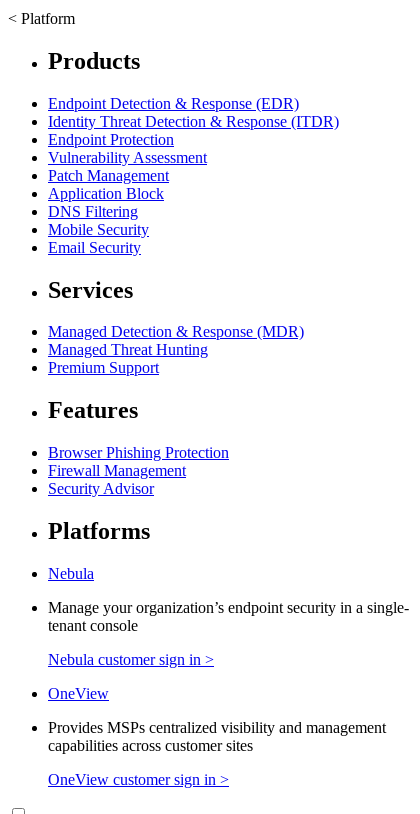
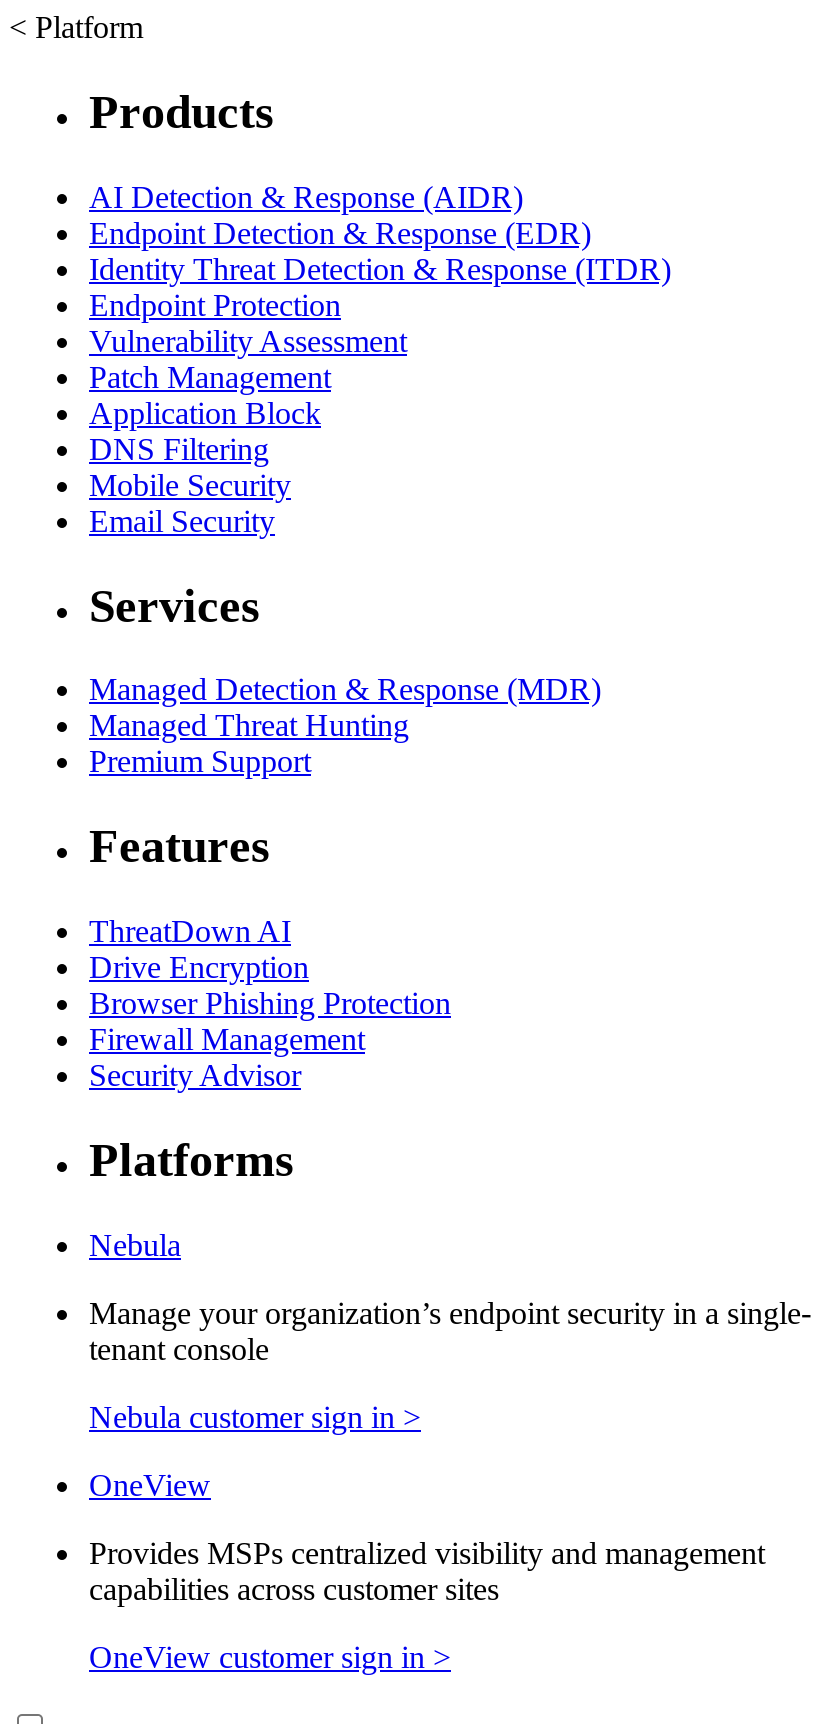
+ AI Detection & Response (AIDR)

+ ThreatDown AI
+ Drive Encryption
